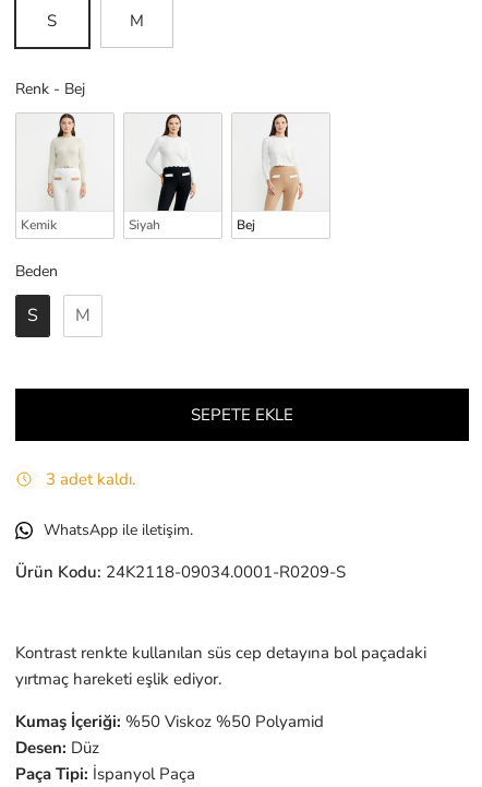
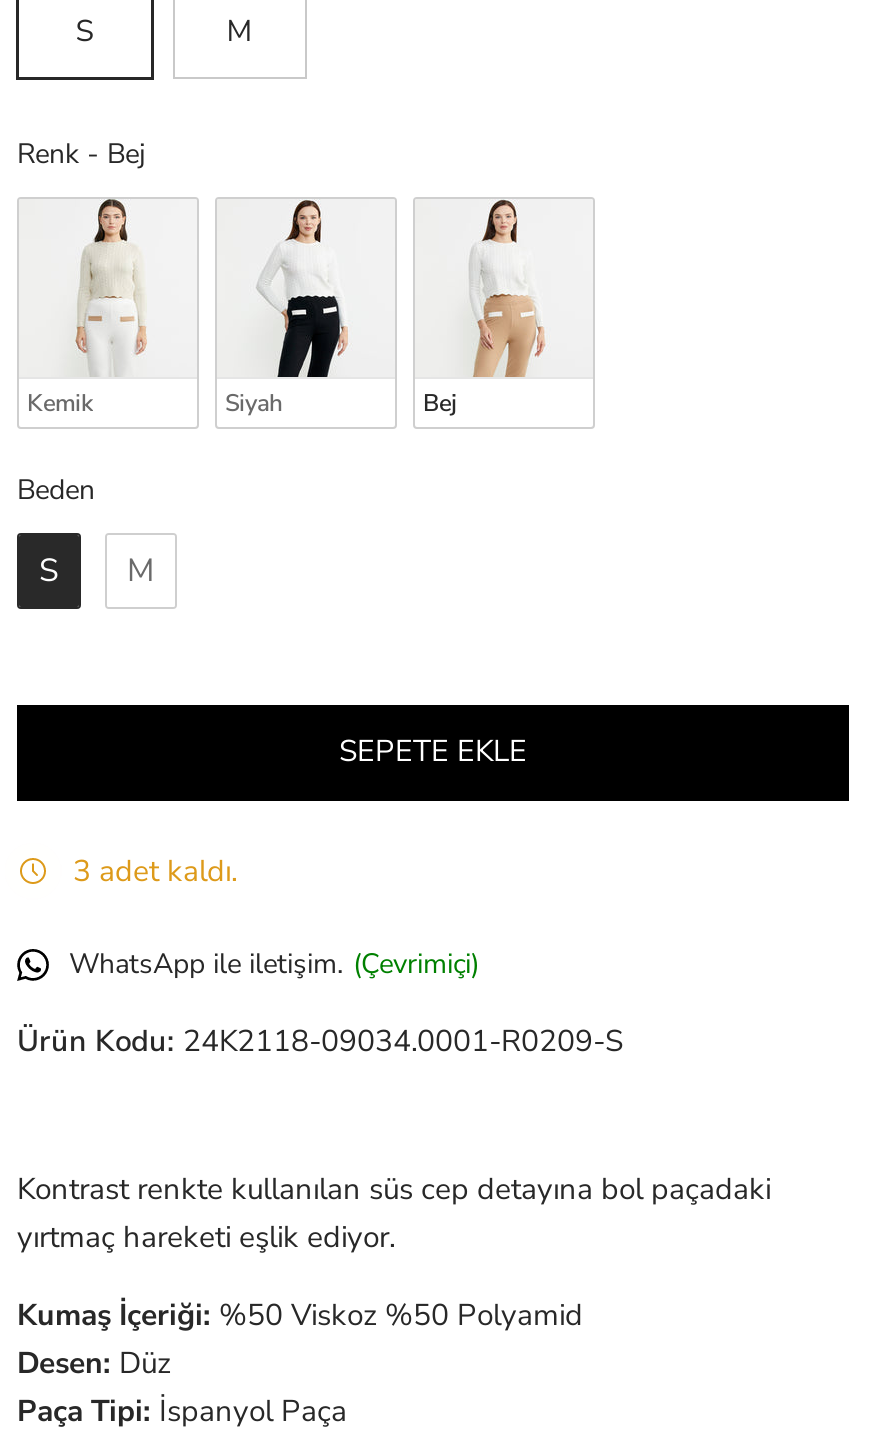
- WhatsApp ile iletişim.
+ WhatsApp ile iletişim. (Çevrimiçi)
